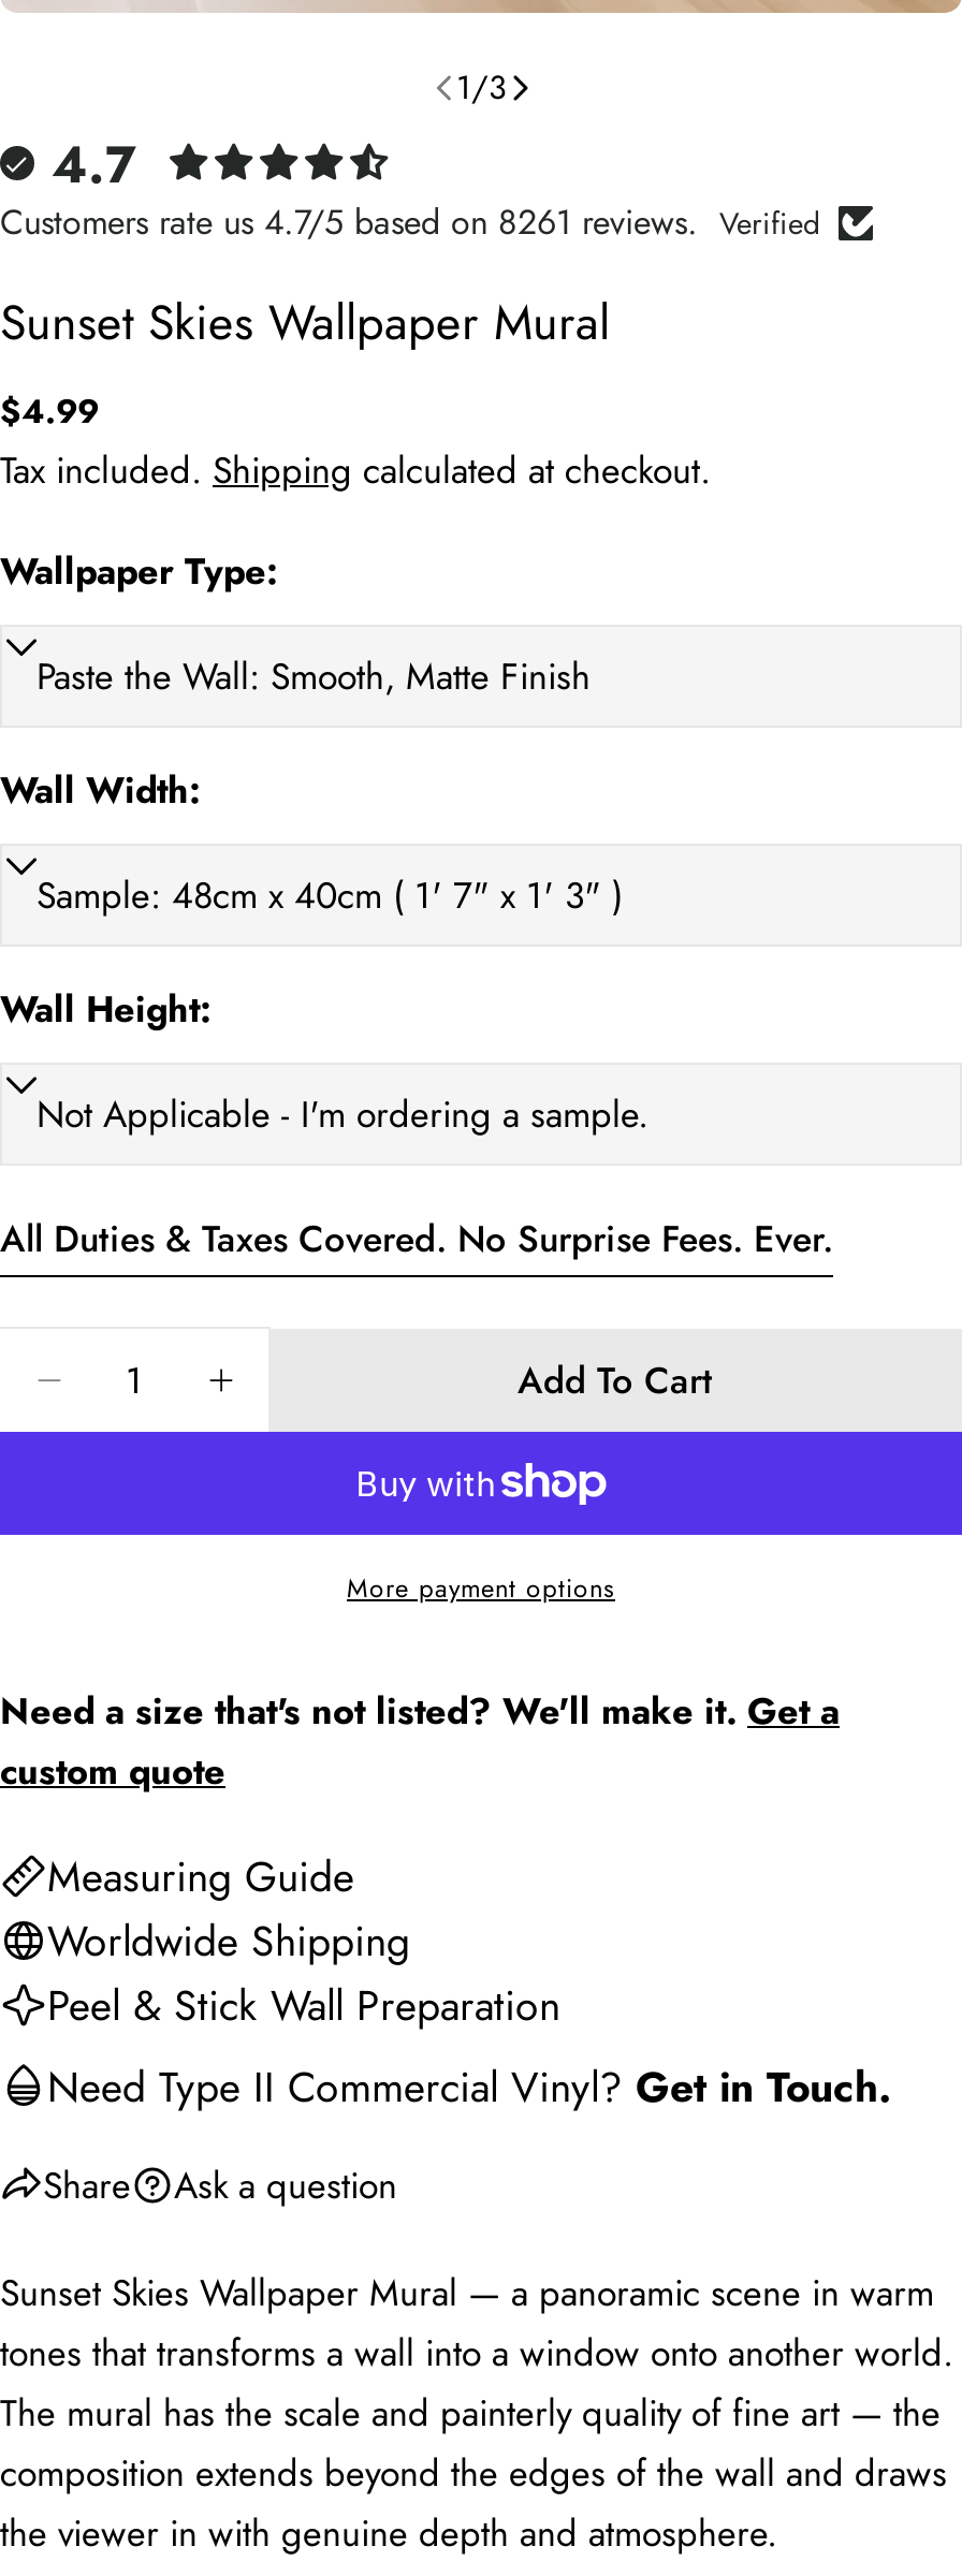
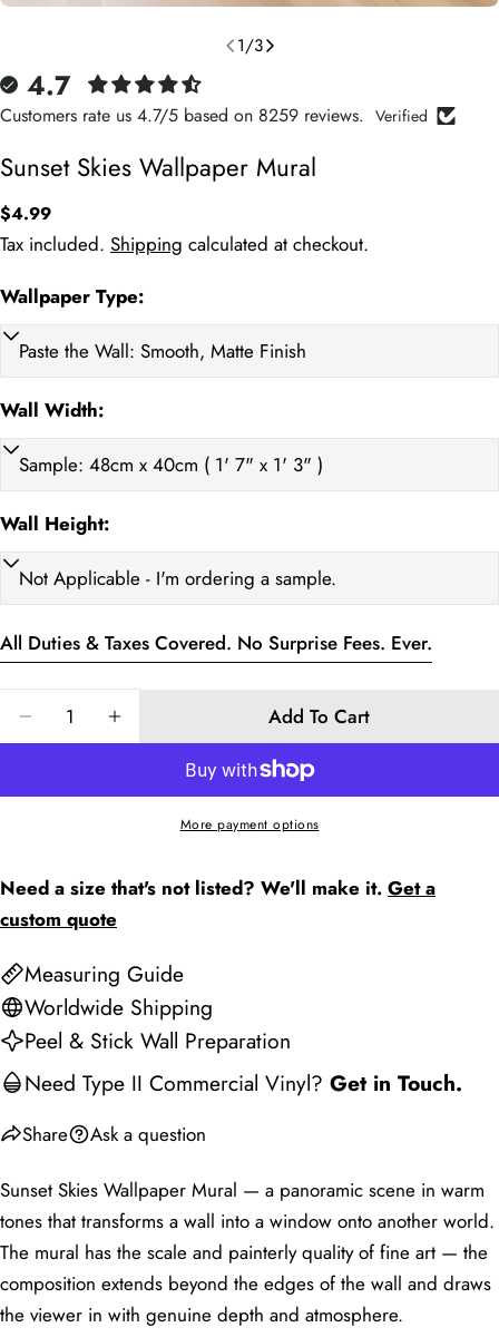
- Customers rate us 4.7/5 based on 8261 reviews. Verified
+ Customers rate us 4.7/5 based on 8259 reviews. Verified
